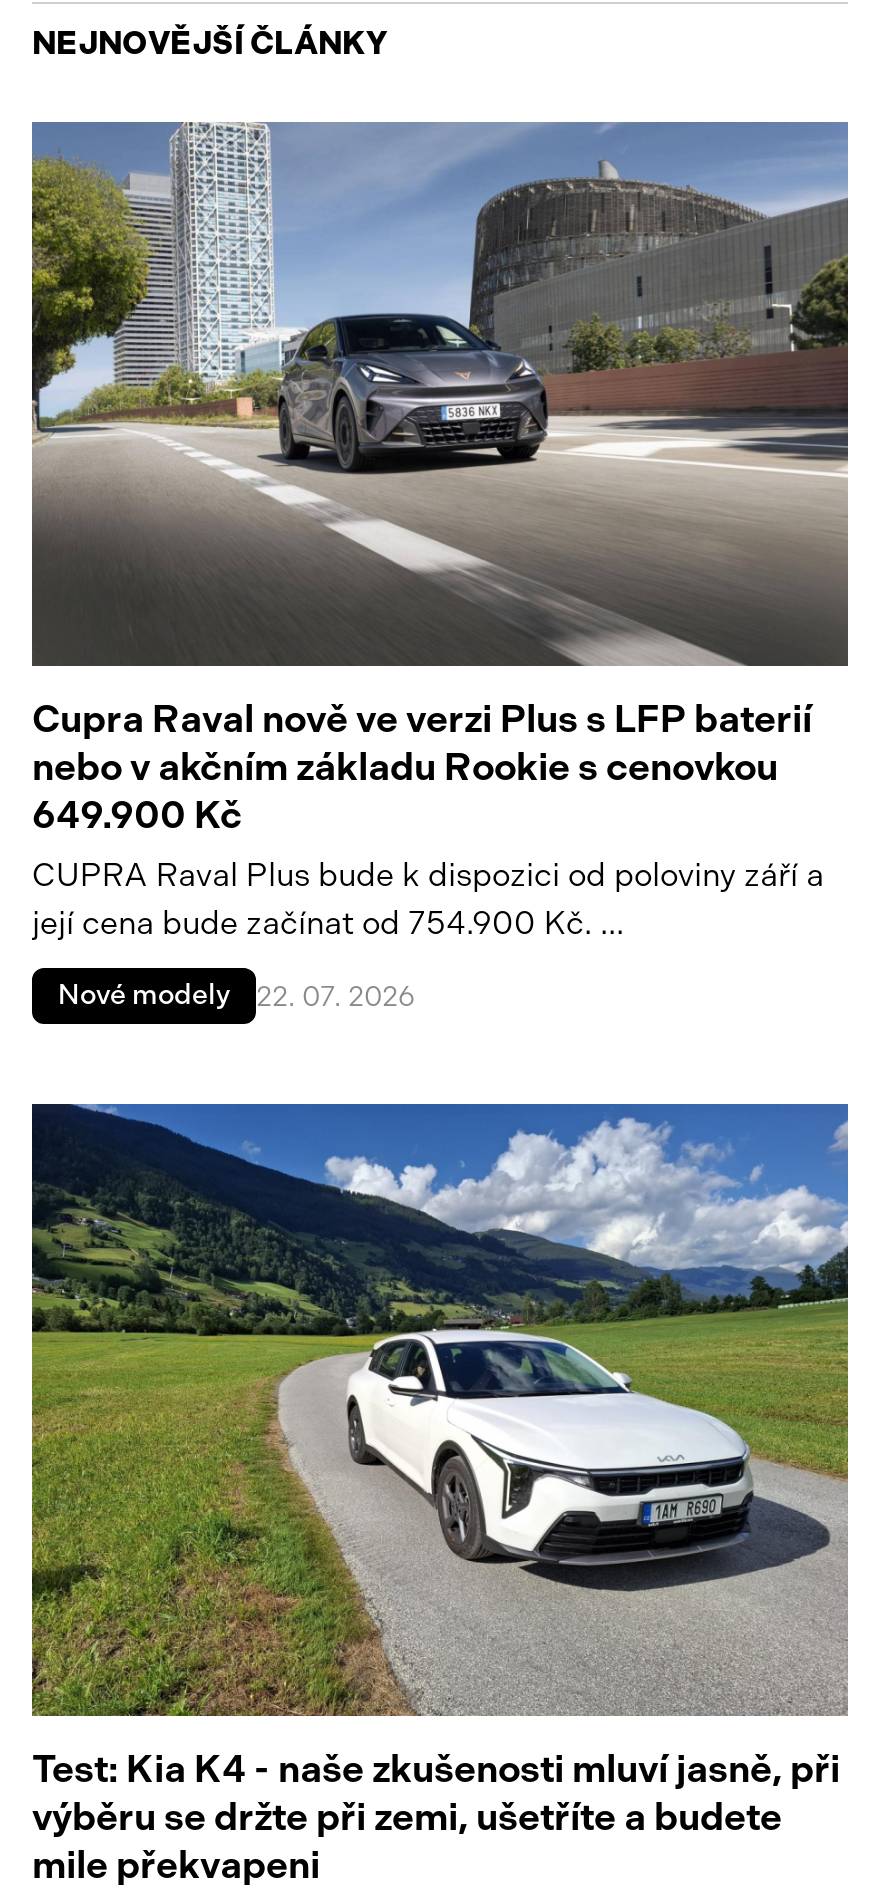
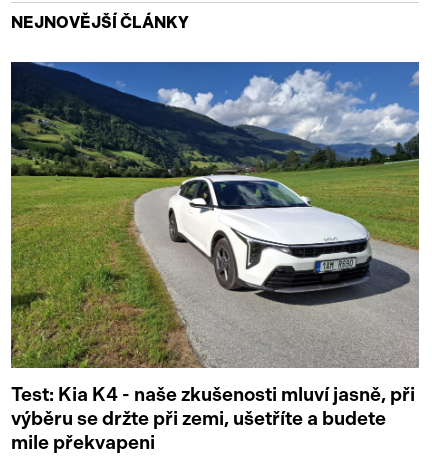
- [image]
- Cupra Raval nově ve verzi Plus s LFP baterií
- nebo v akčním základu Rookie s cenovkou
- 649.900 Kč
- CUPRA Raval Plus bude k dispozici od poloviny září a
- její cena bude začínat od 754.900 Kč. ...
- Nové modely
- 22. 07. 2026
